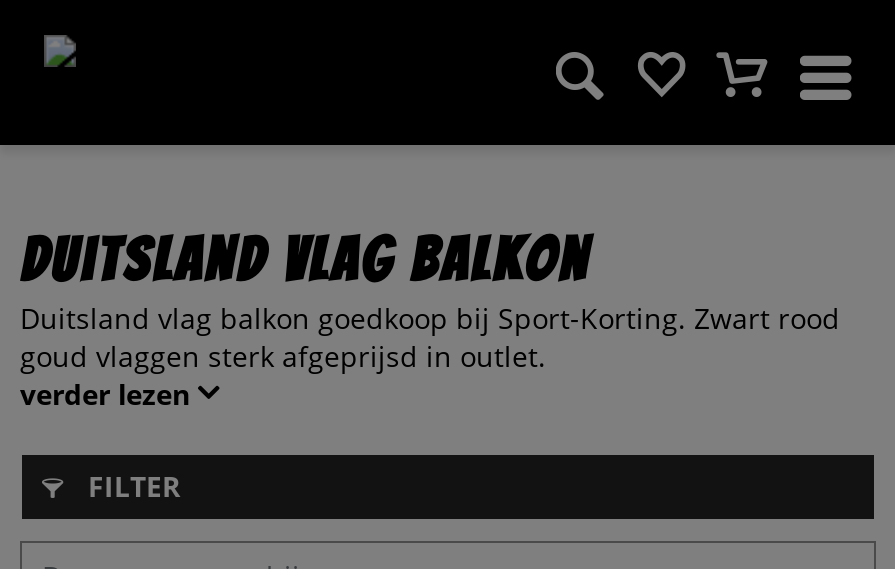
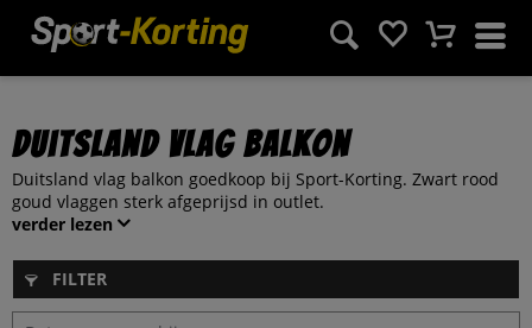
+ [image]
